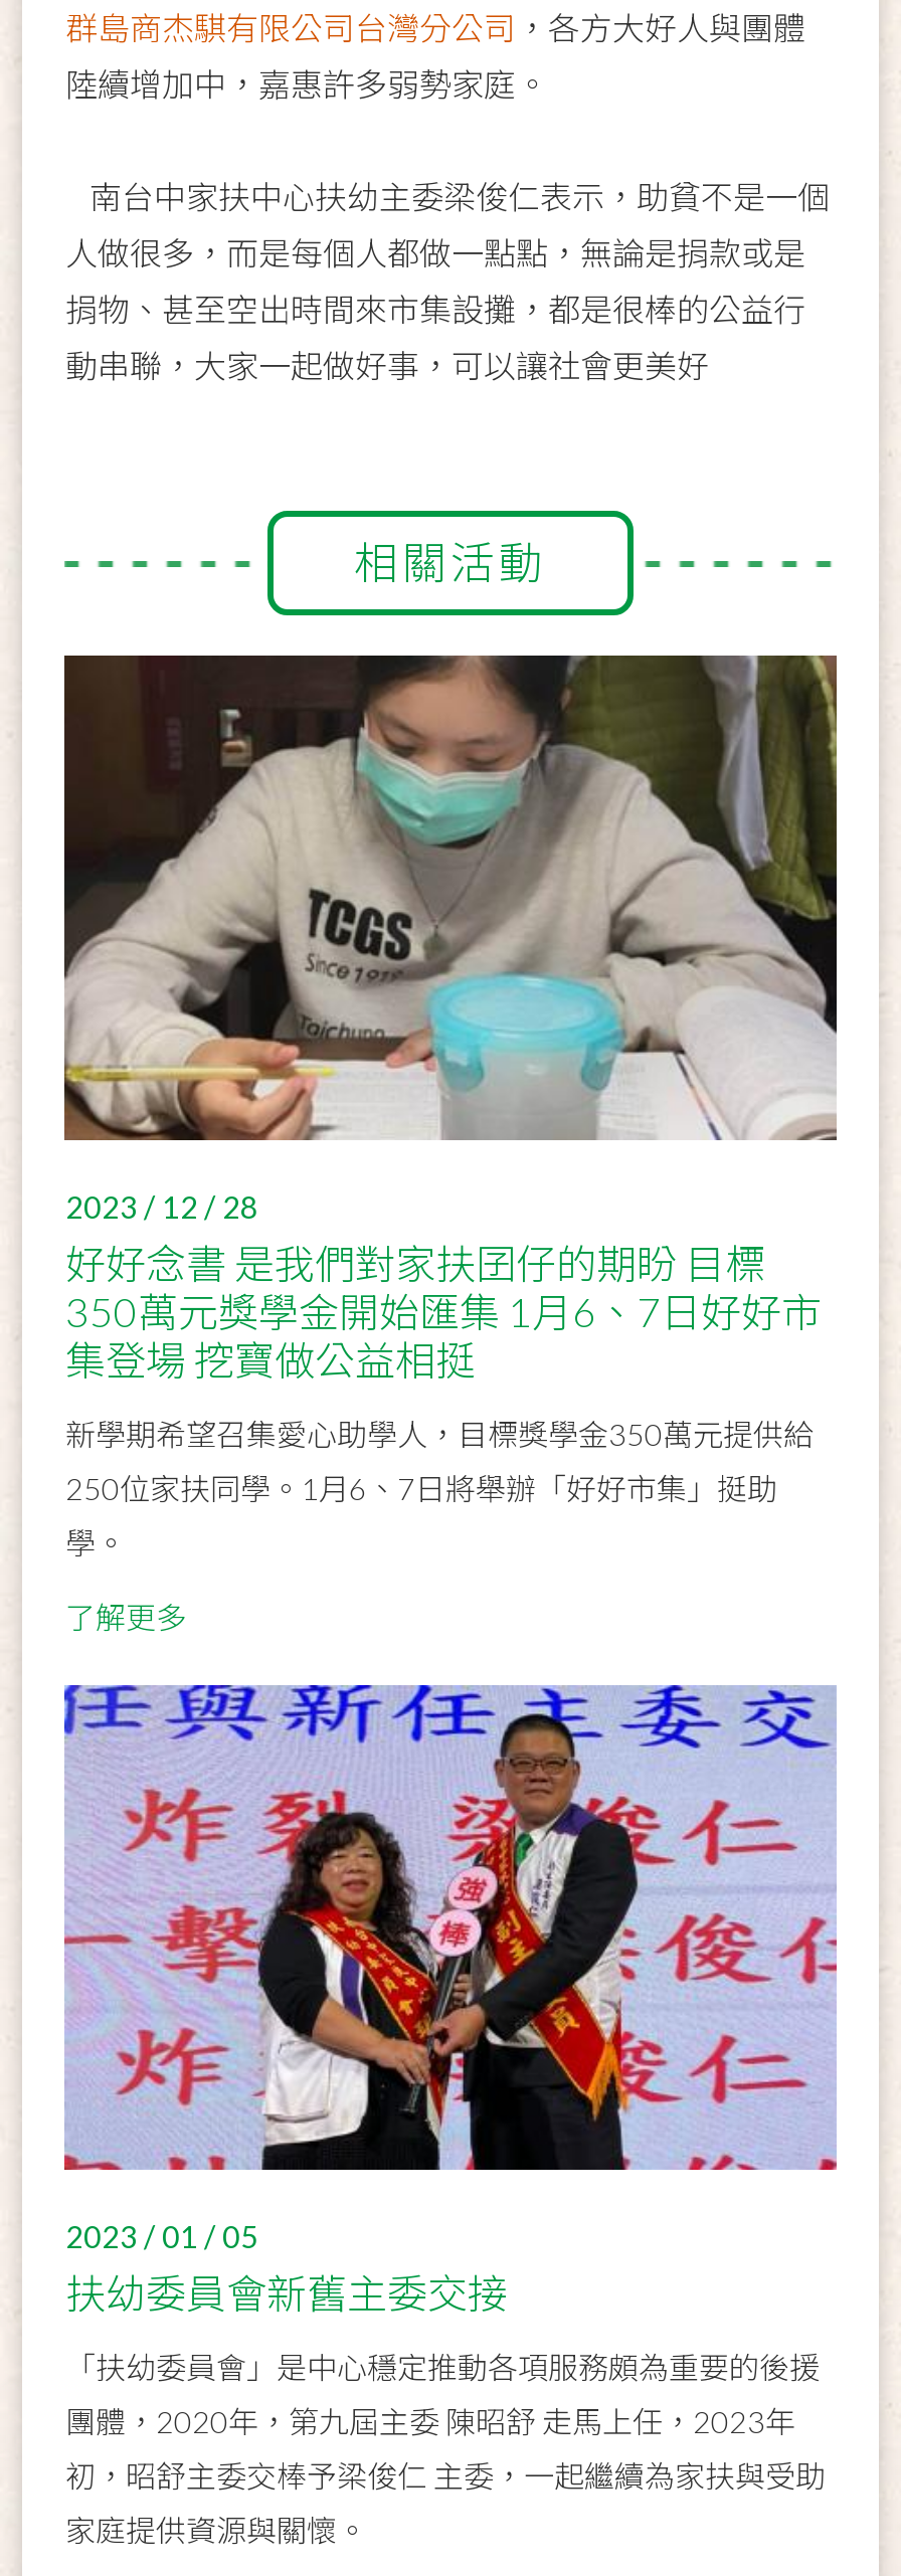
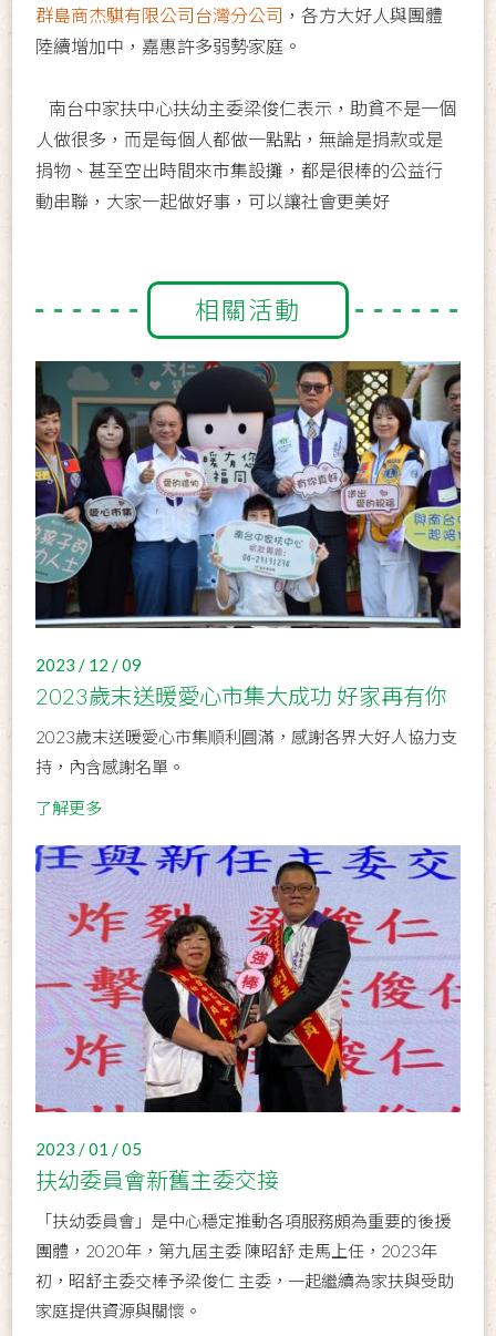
- [image]
- 2023 / 12 / 28
- 好好念書 是我們對家扶囝仔的期盼 目標
- 350萬元獎學金開始匯集 1月6、7日好好市
- 集登場 挖寶做公益相挺
- 新學期希望召集愛心助學人，目標獎學金350萬元提供給
- 250位家扶同學。1月6、7日將舉辦「好好市集」挺助
- 學。
+ [image]
+ 2023 / 12 / 09
+ 2023歲末送暖愛心市集大成功 好家再有你
+ 2023歲末送暖愛心市集順利圓滿，感謝各界大好人協力支
+ 持，內含感謝名單。
